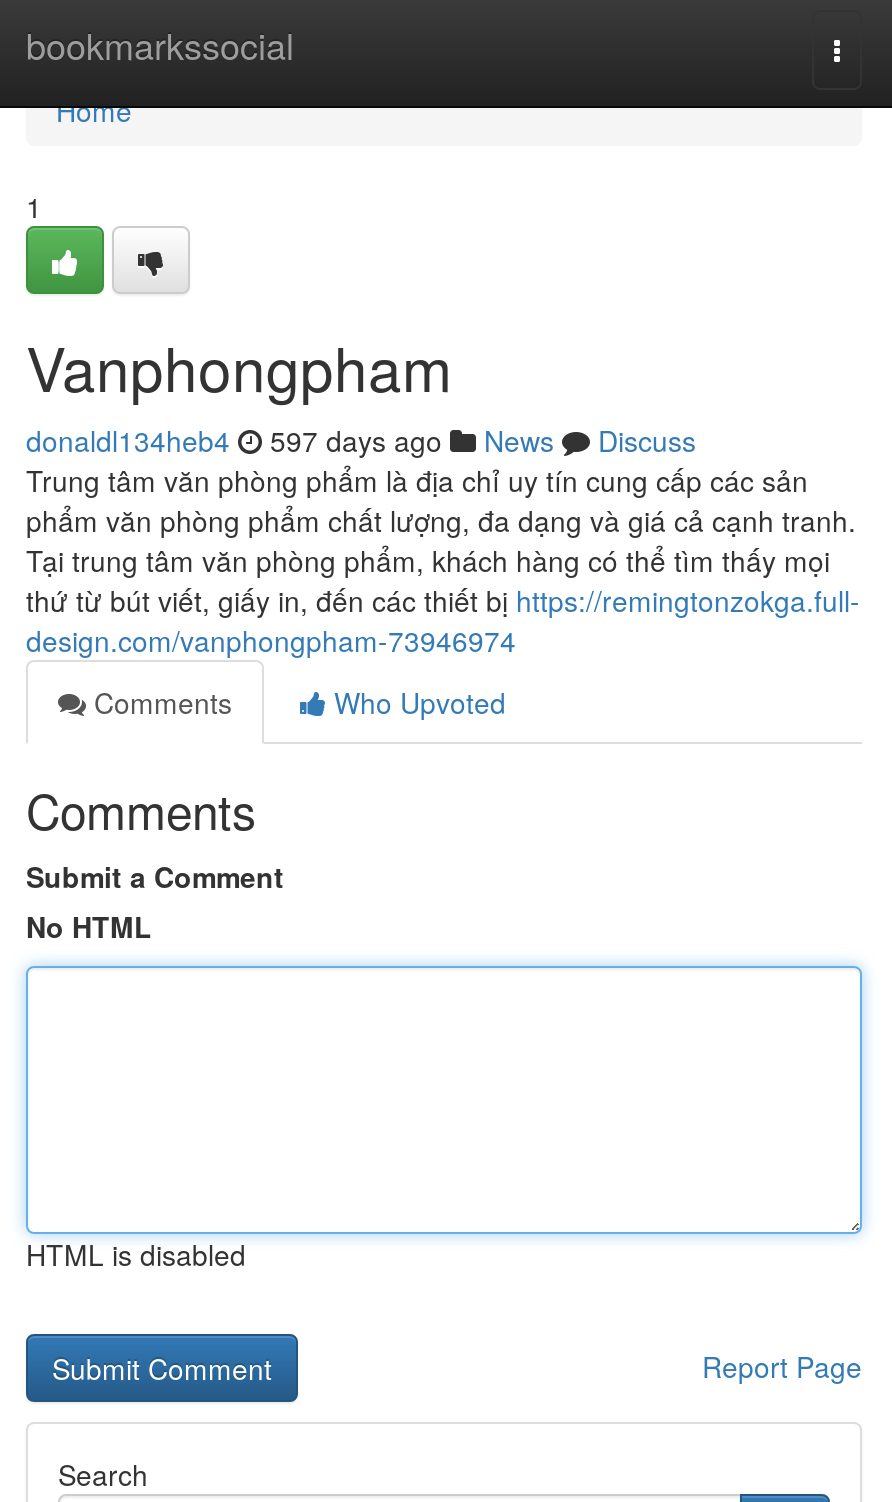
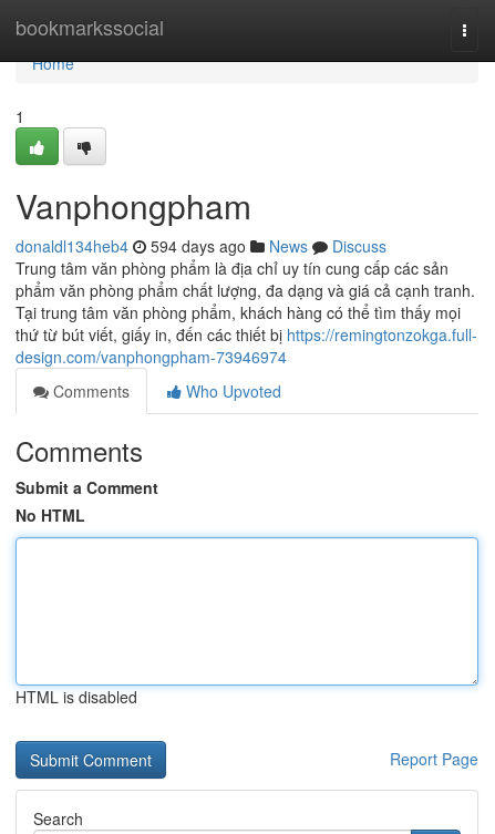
- donaldl134heb4 597 days ago News Discuss
+ donaldl134heb4 594 days ago News Discuss
